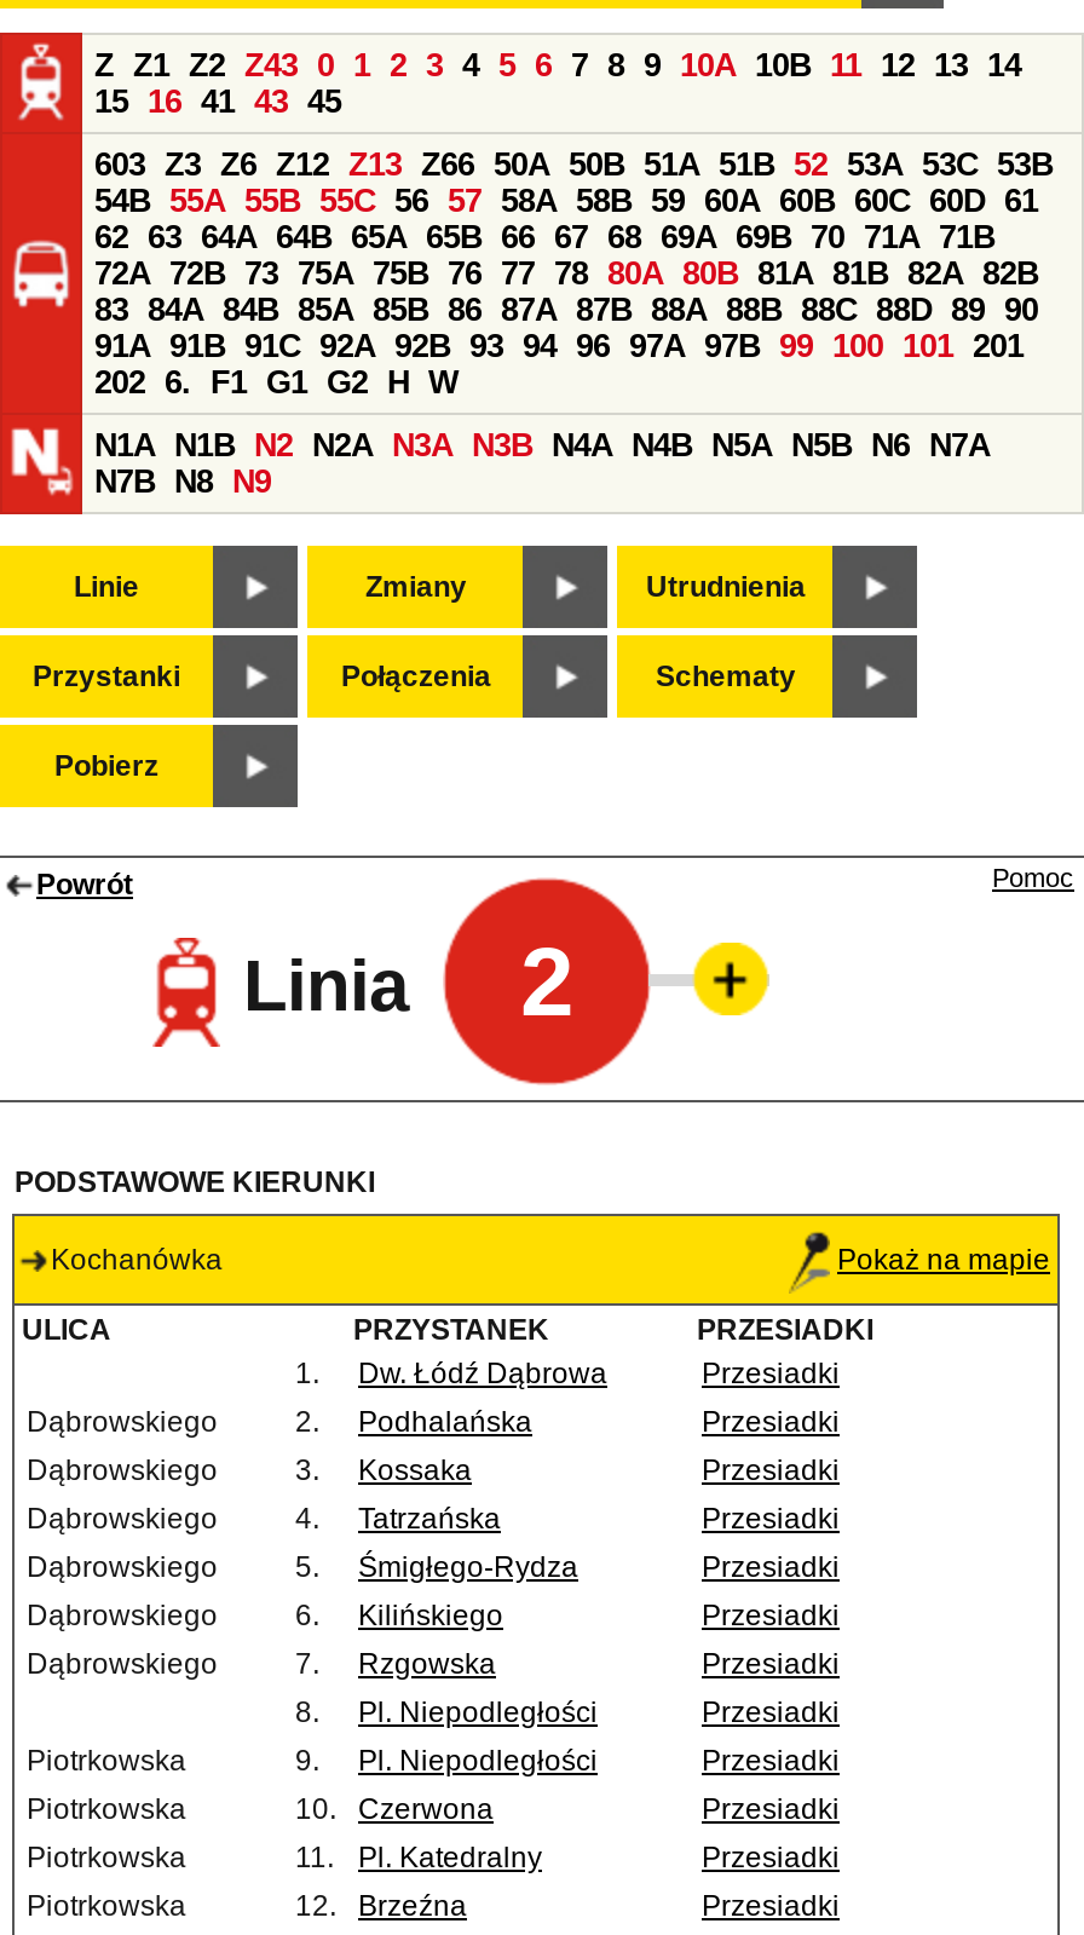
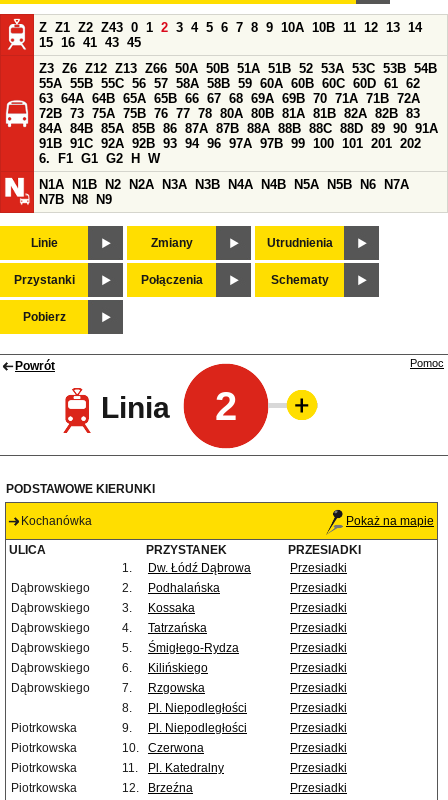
- 603 Z3 Z6 Z12 Z13 Z66 50A 50B 51A 51B 52 53A 53C 53B
- 54B 55A 55B 55C 56 57 58A 58B 59 60A 60B 60C 60D 61
- 62 63 64A 64B 65A 65B 66 67 68 69A 69B 70 71A 71B
- 72A 72B 73 75A 75B 76 77 78 80A 80B 81A 81B 82A 82B
- 83 84A 84B 85A 85B 86 87A 87B 88A 88B 88C 88D 89 90
- 91A 91B 91C 92A 92B 93 94 96 97A 97B 99 100 101 201
- 202 6. F1 G1 G2 H W
+ Z3 Z6 Z12 Z13 Z66 50A 50B 51A 51B 52 53A 53C 53B 54B
+ 55A 55B 55C 56 57 58A 58B 59 60A 60B 60C 60D 61 62
+ 63 64A 64B 65A 65B 66 67 68 69A 69B 70 71A 71B 72A
+ 72B 73 75A 75B 76 77 78 80A 80B 81A 81B 82A 82B 83
+ 84A 84B 85A 85B 86 87A 87B 88A 88B 88C 88D 89 90 91A
+ 91B 91C 92A 92B 93 94 96 97A 97B 99 100 101 201 202
+ 6. F1 G1 G2 H W
